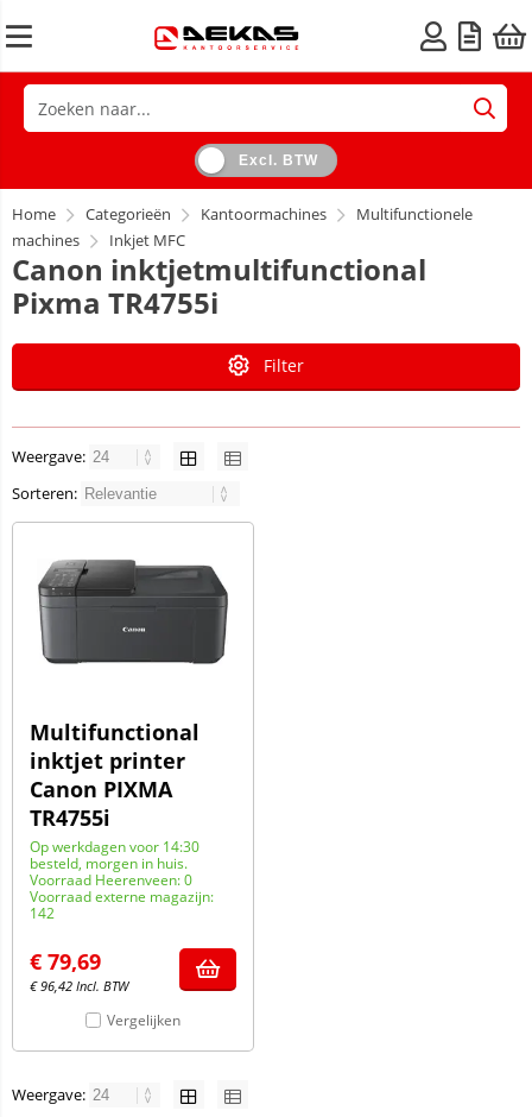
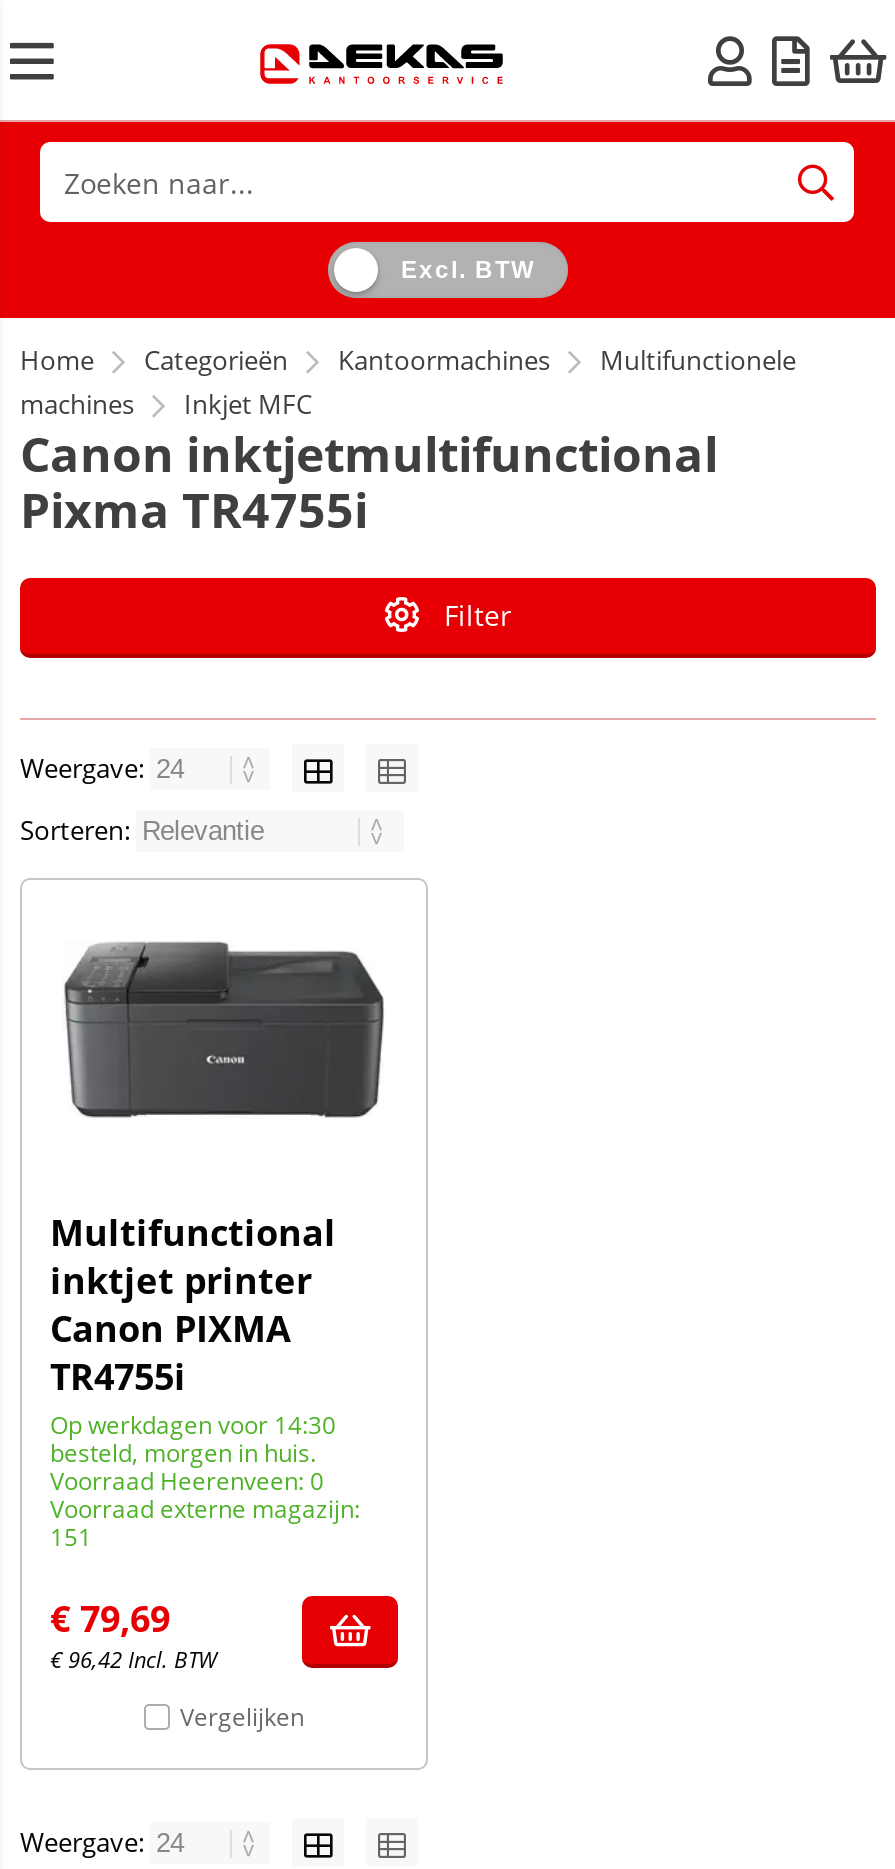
- 142
+ 151
